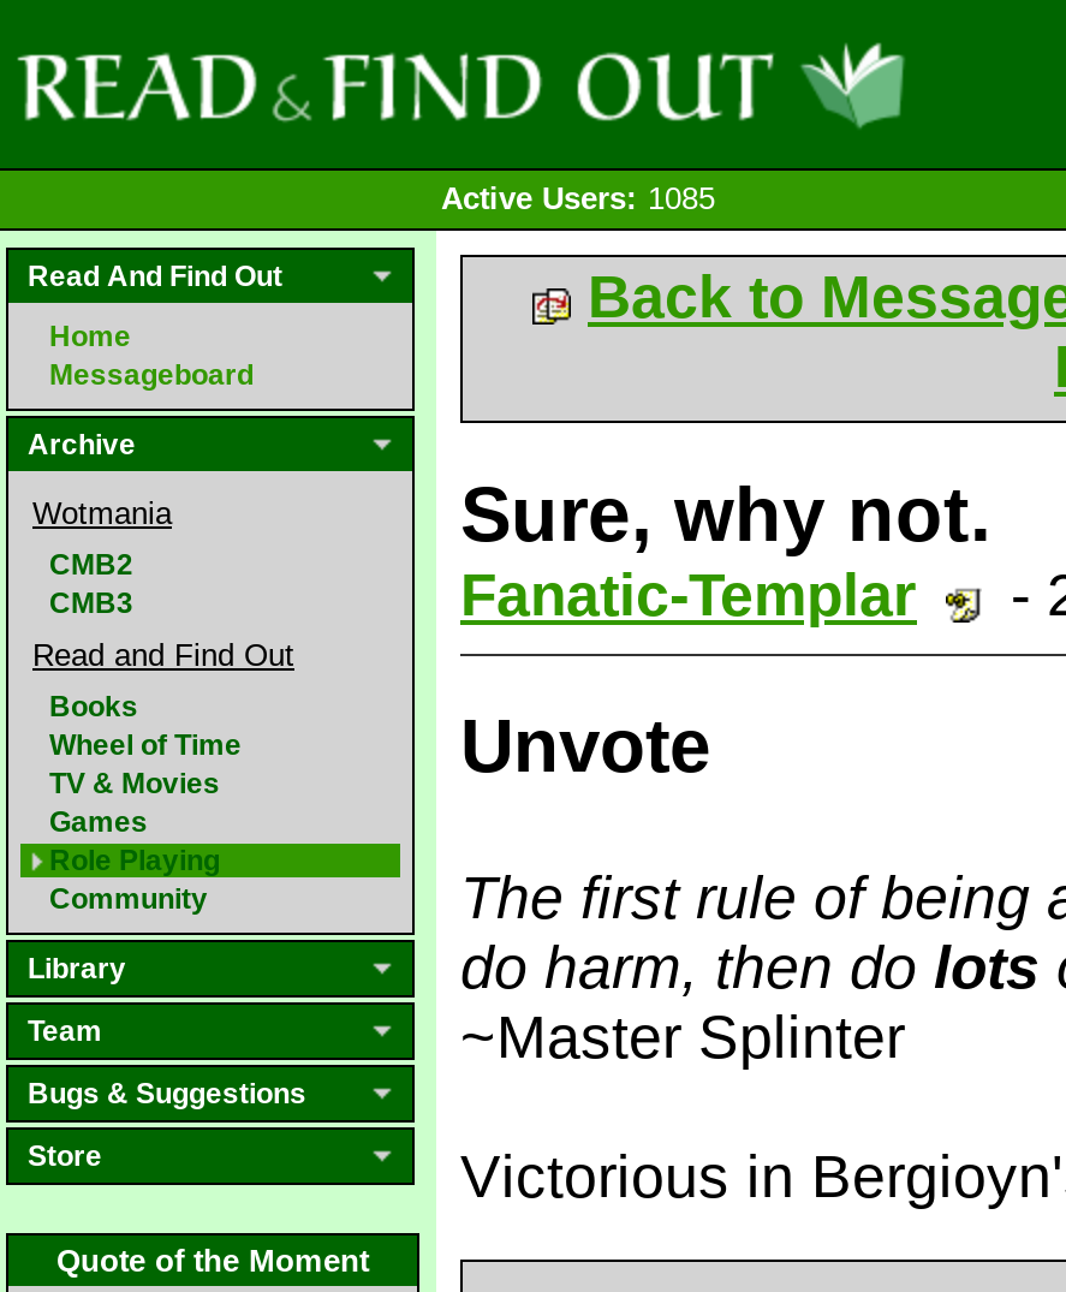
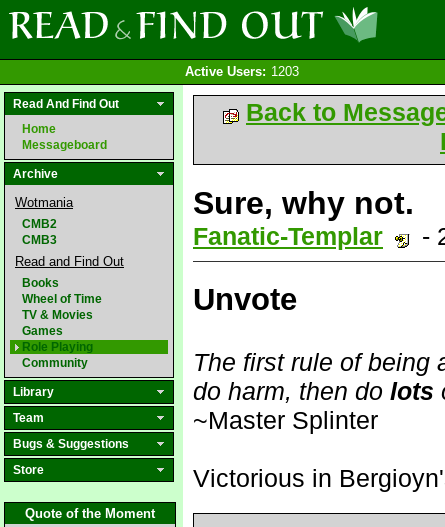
- Active Users: 1085
+ Active Users: 1203
